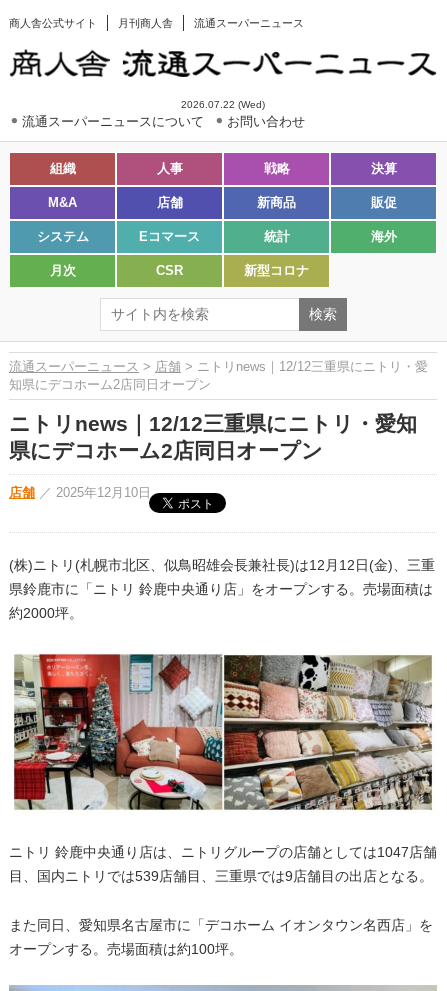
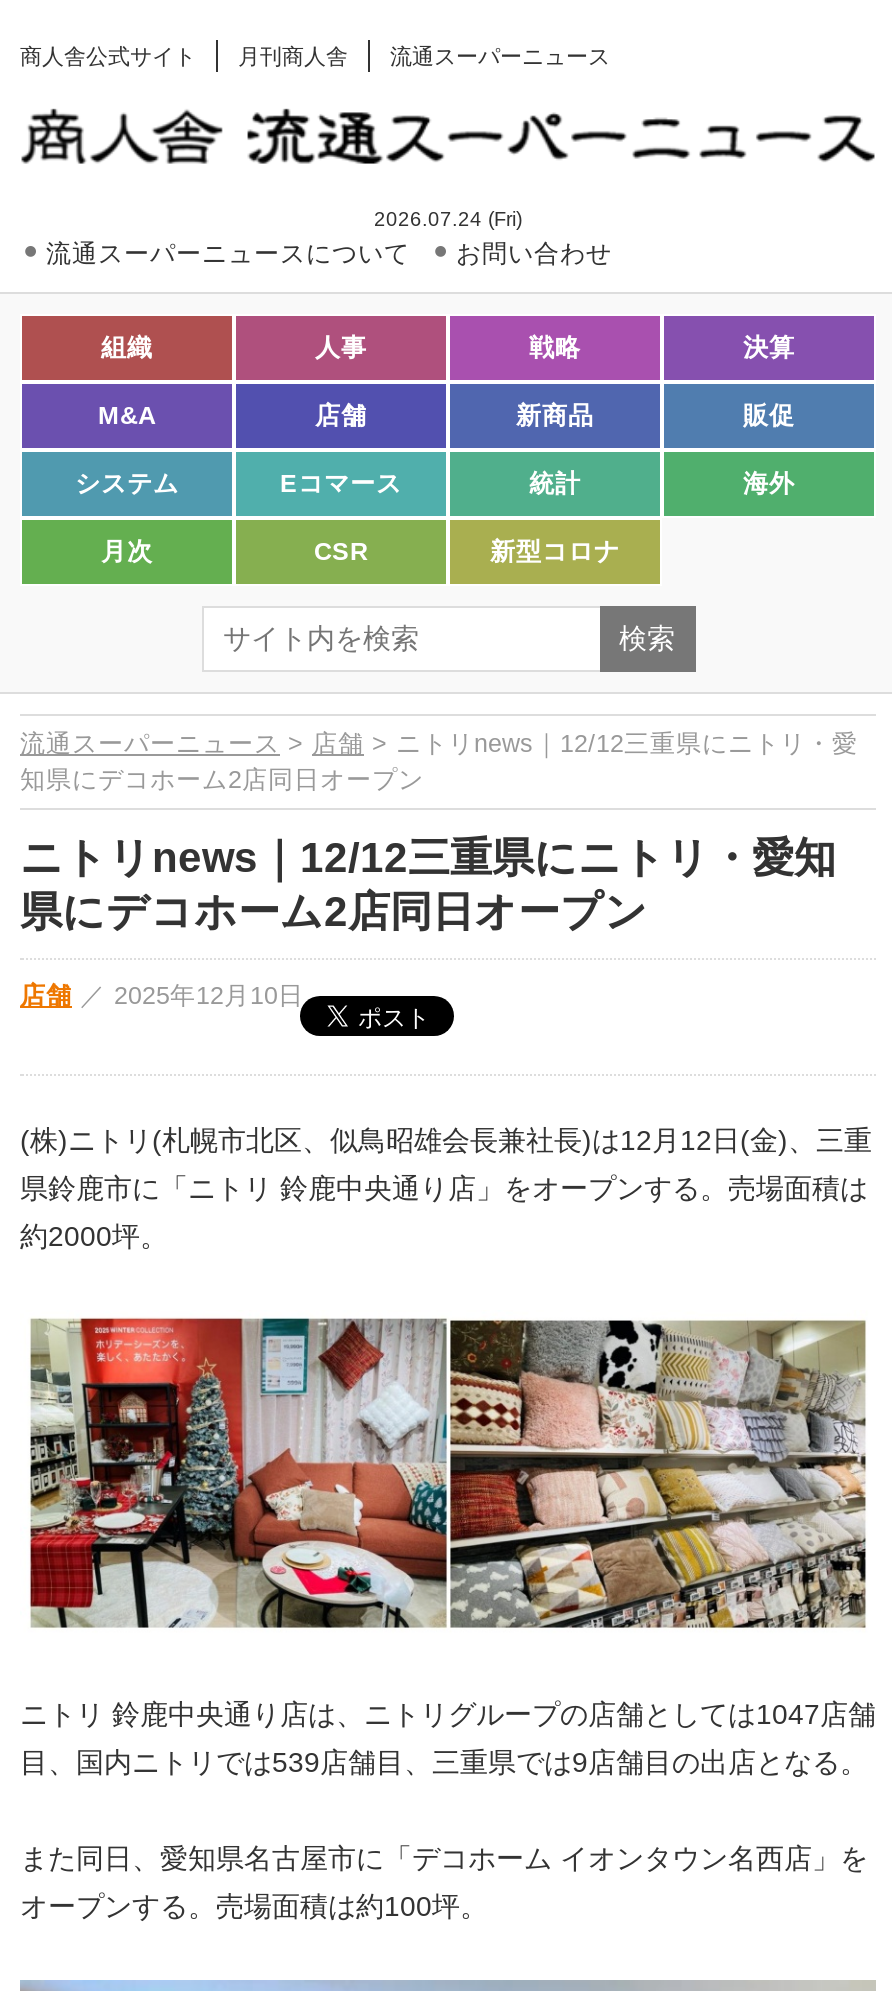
- 2026.07.22 (Wed)
+ 2026.07.24 (Fri)
